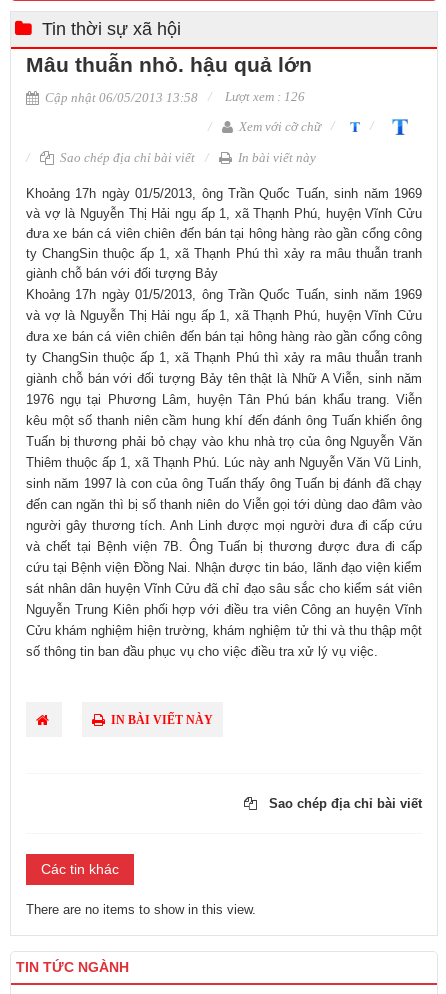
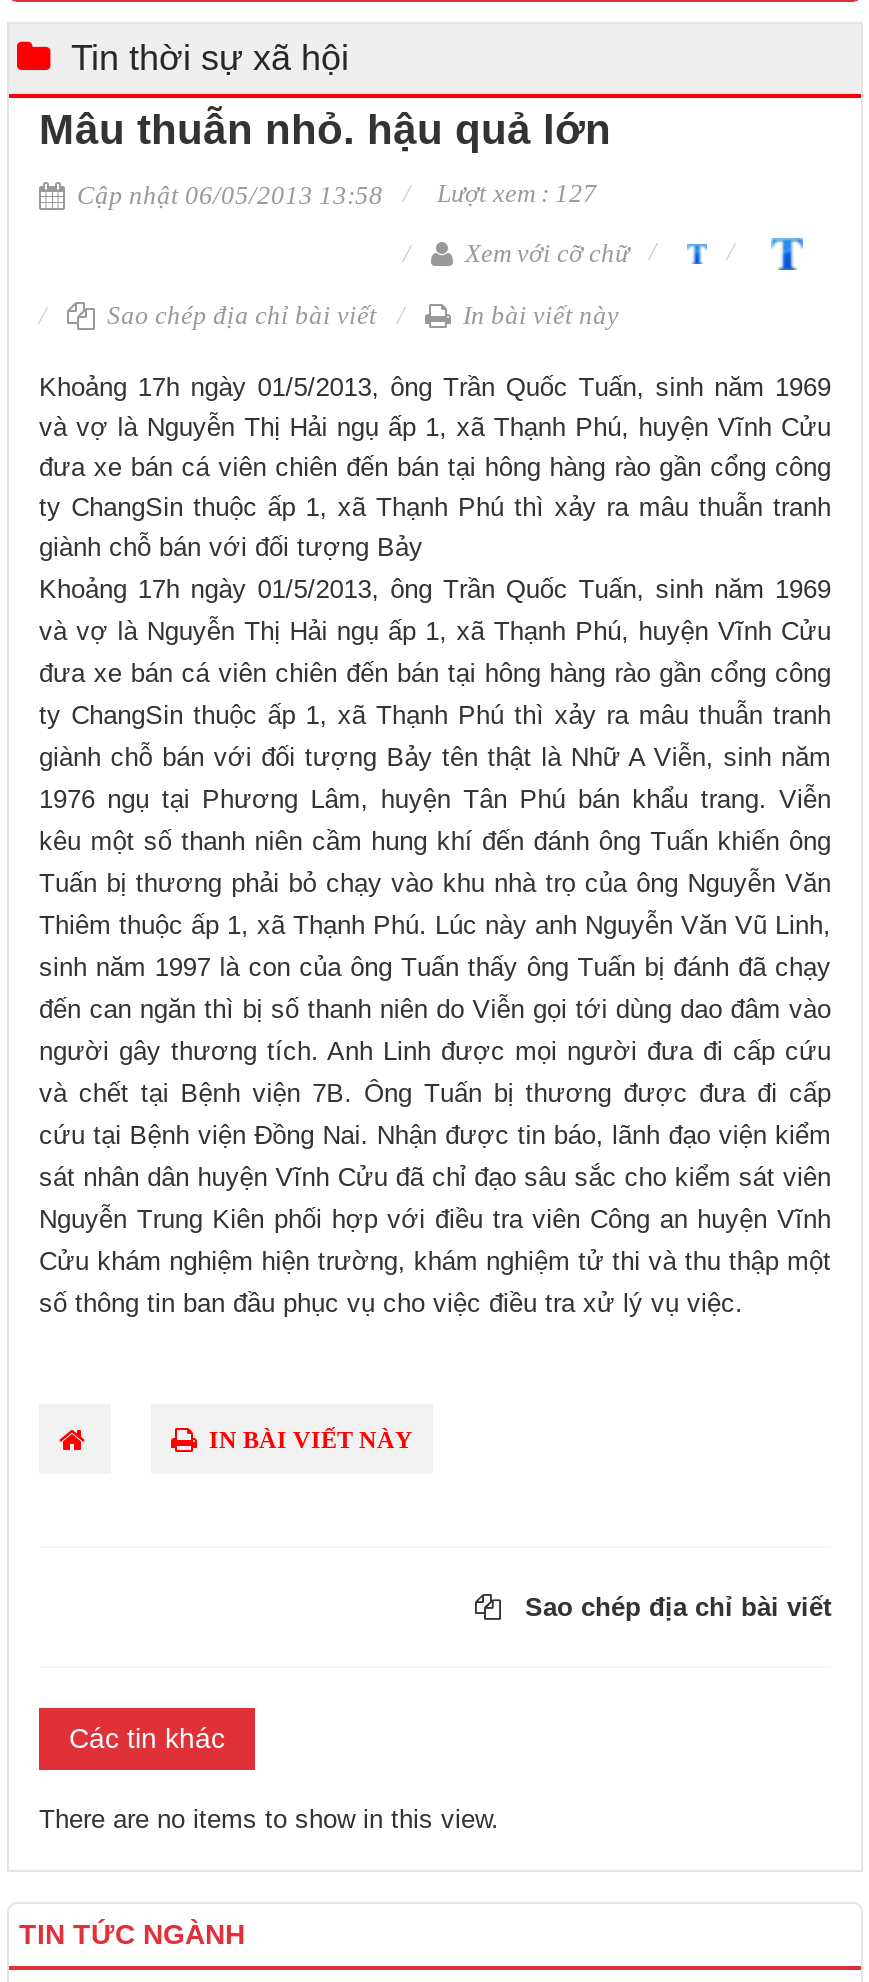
- Cập nhật 06/05/2013 13:58 Lượt xem : 126
+ Cập nhật 06/05/2013 13:58 Lượt xem : 127
